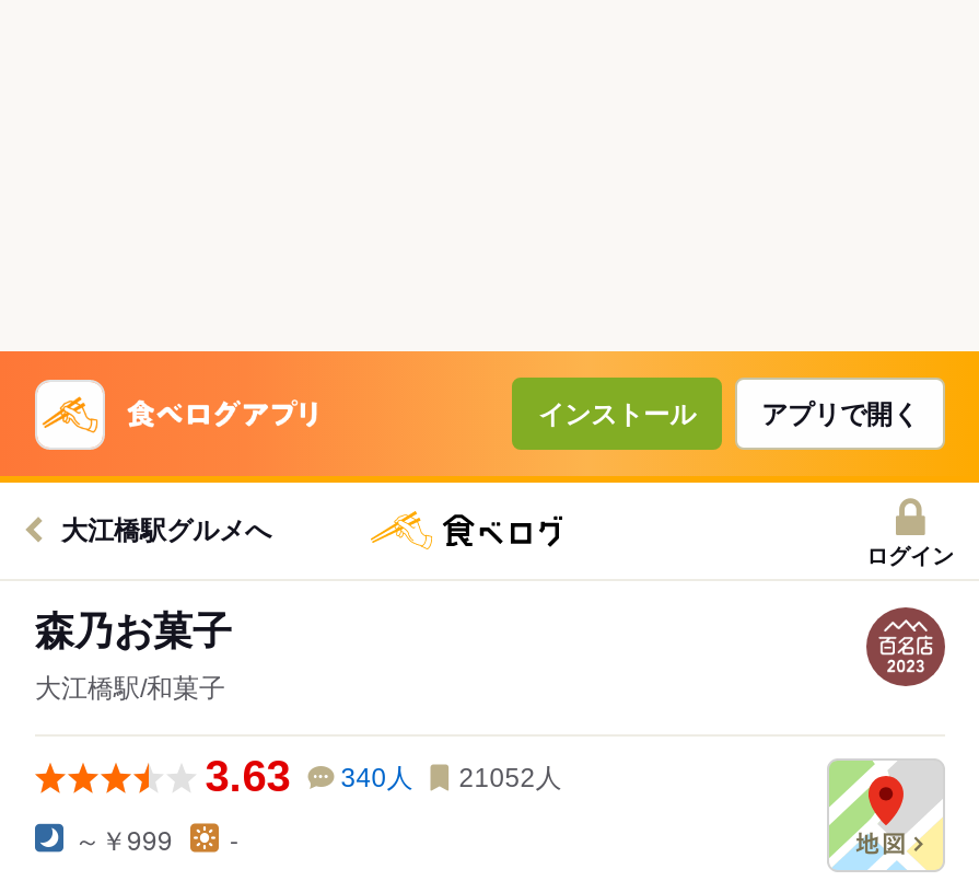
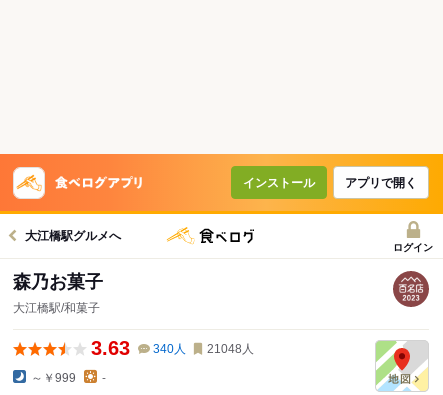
- 3.63 340人 21052人
+ 3.63 340人 21048人
